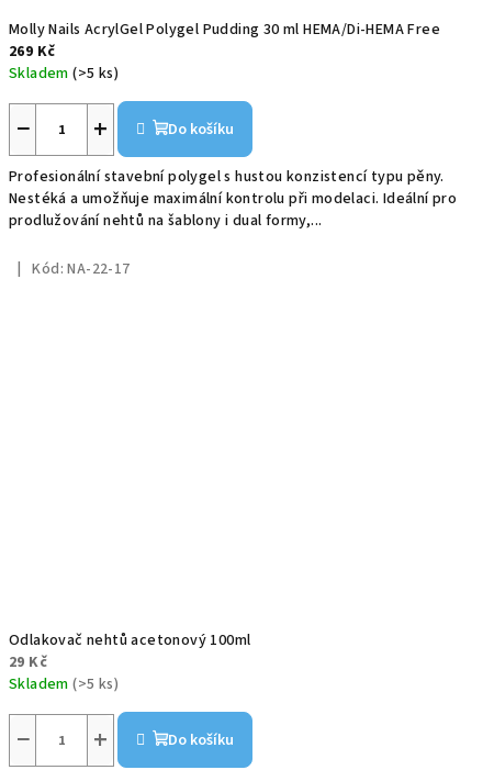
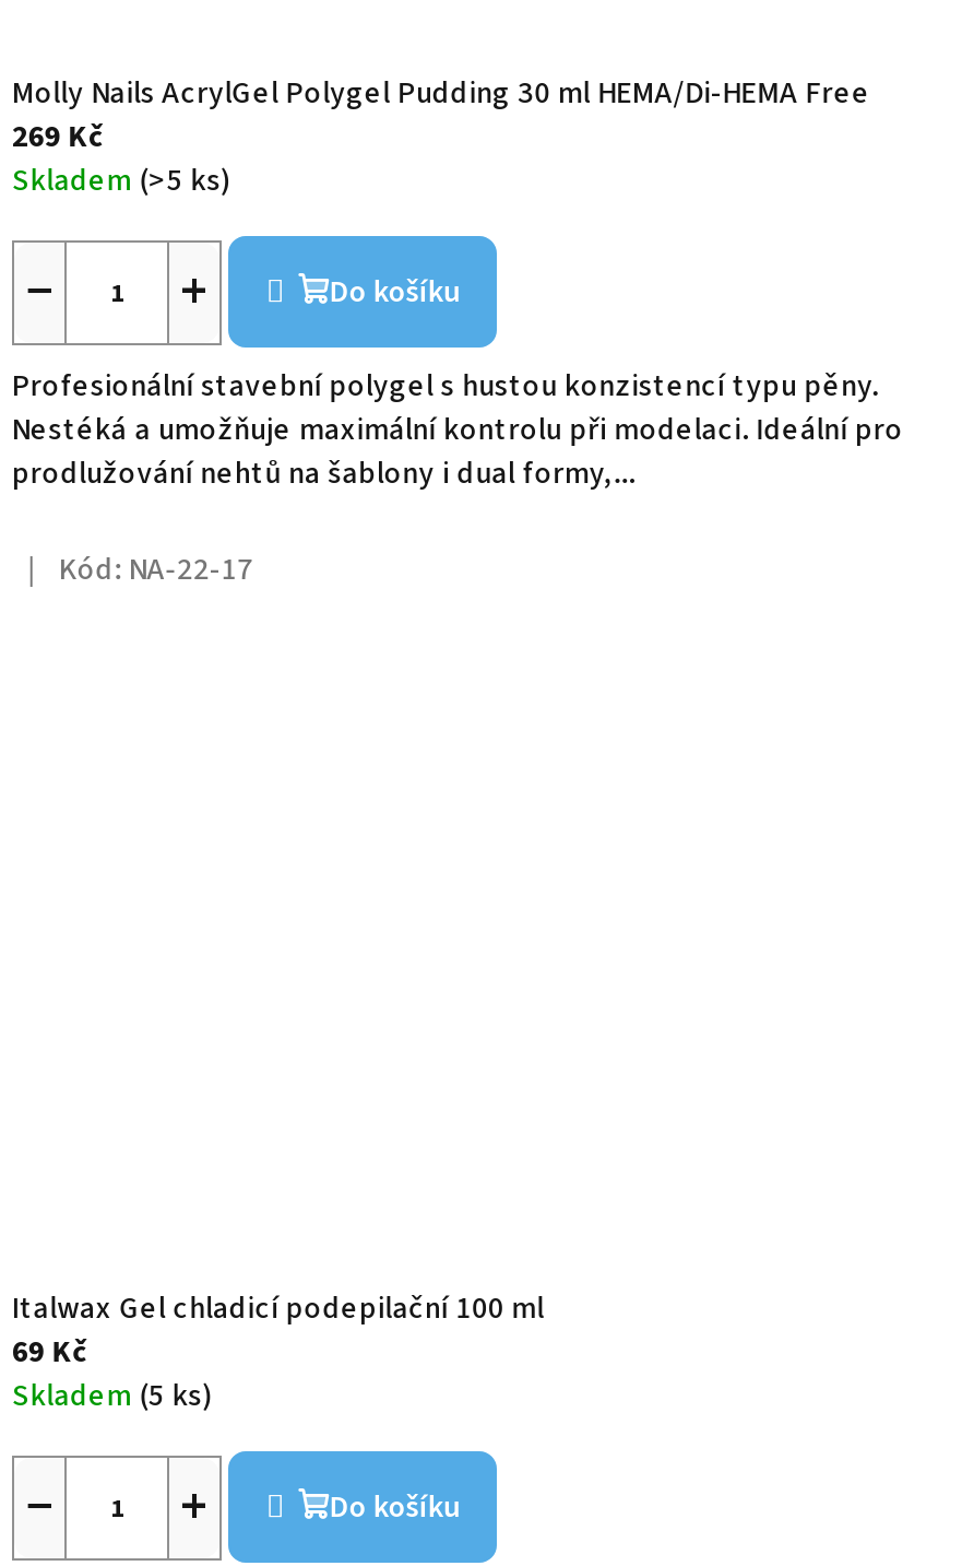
- Odlakovač nehtů acetonový 100ml
- 29 Kč
- Skladem (>5 ks)
+ Italwax Gel chladicí podepilační 100 ml
+ 69 Kč
+ Skladem (5 ks)
